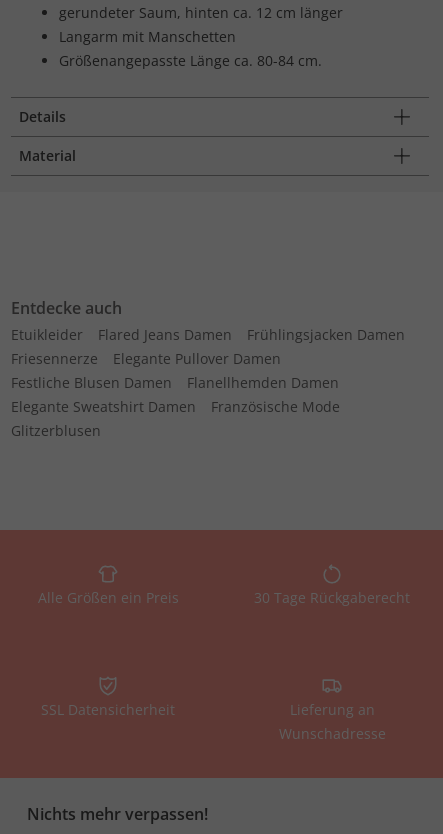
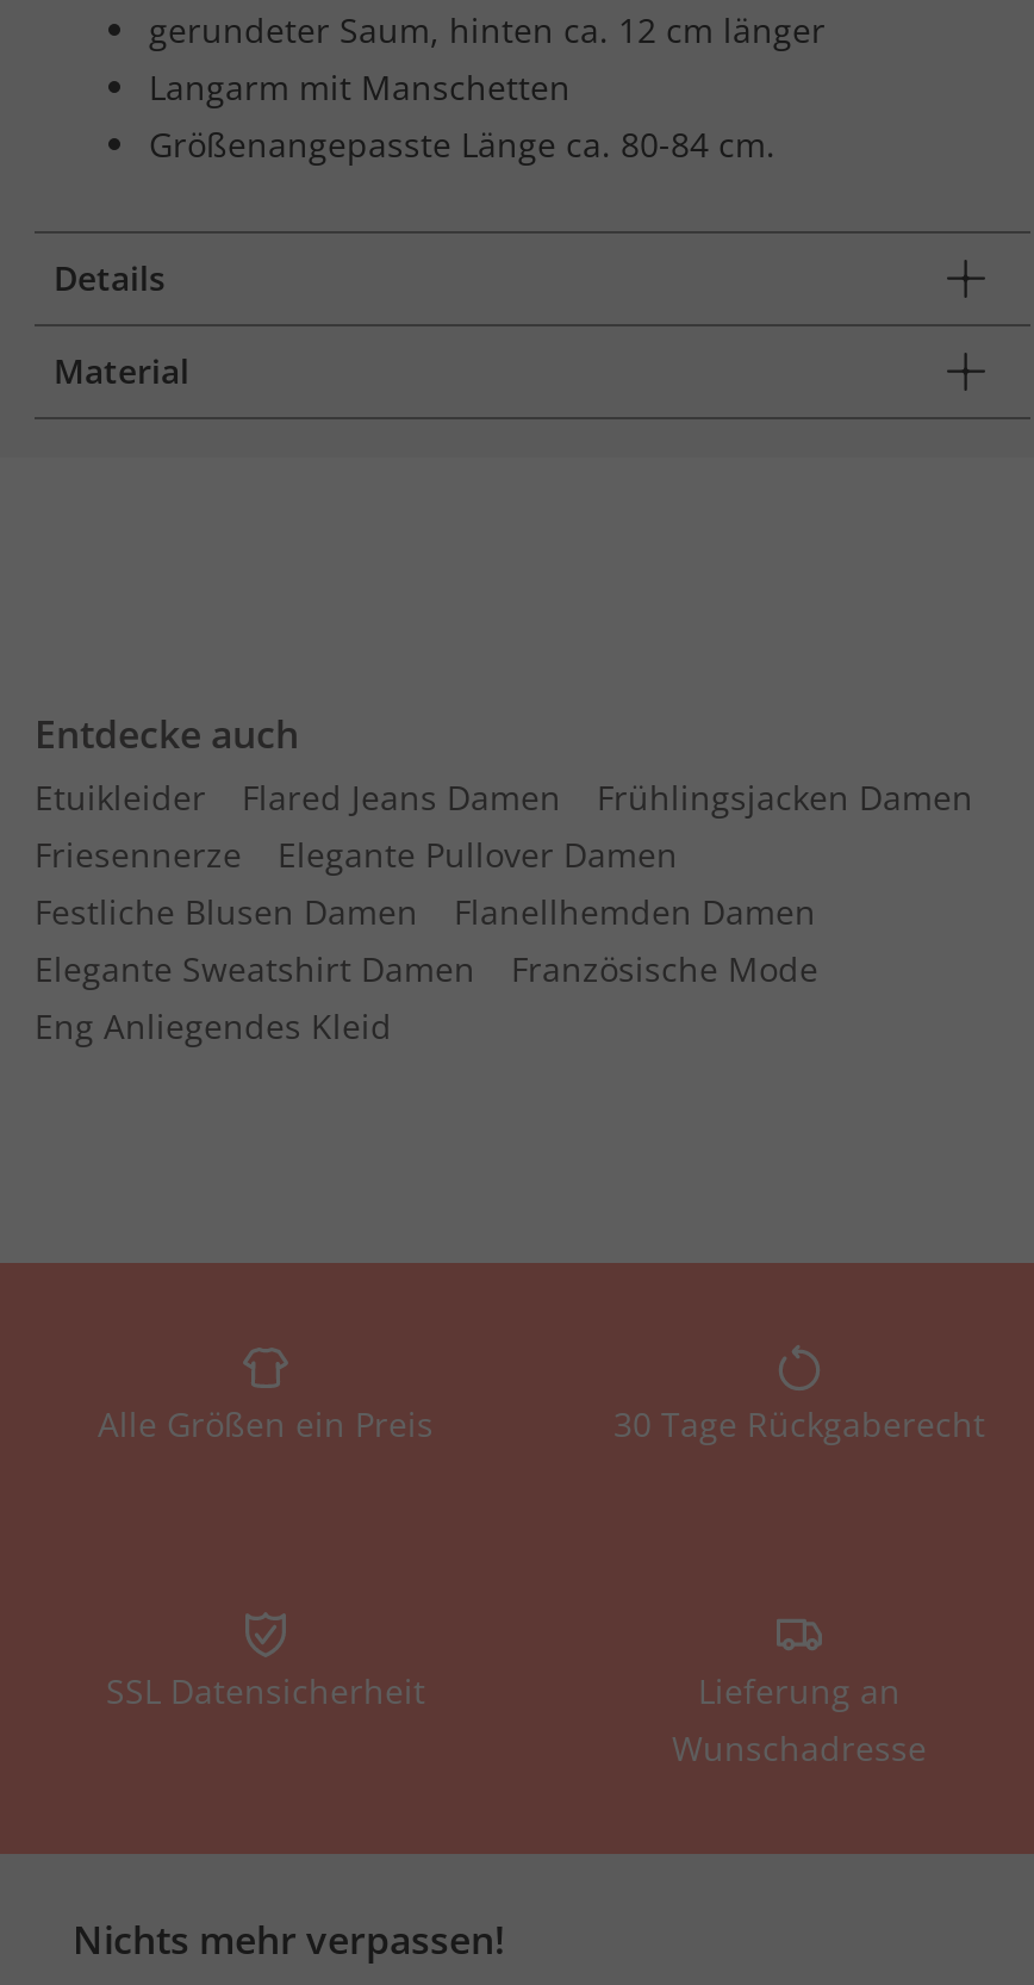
- Glitzerblusen
+ Eng Anliegendes Kleid
